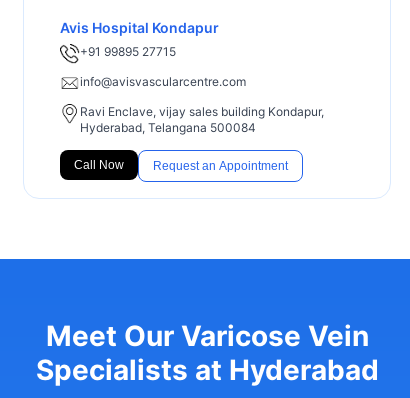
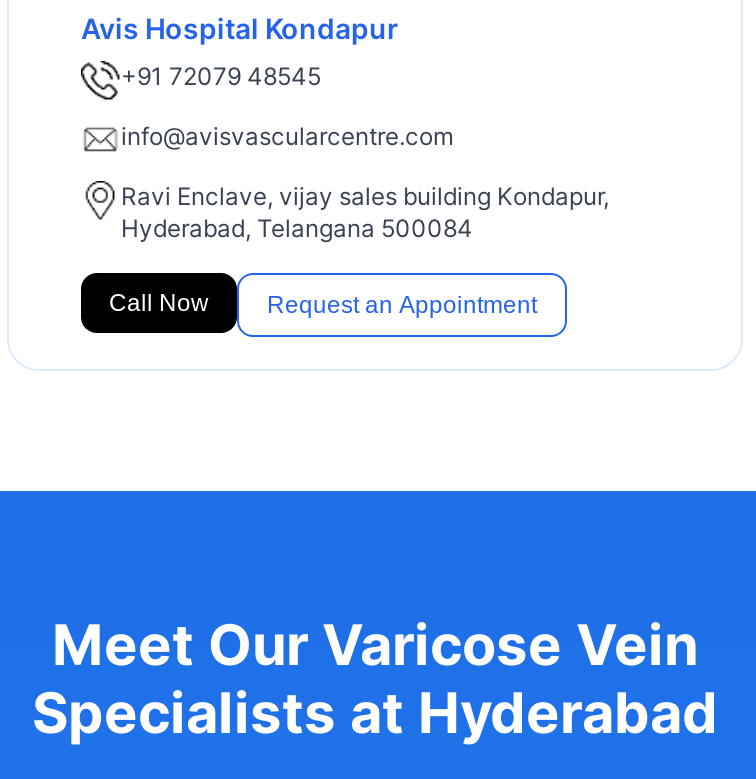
- +91 99895 27715
+ +91 72079 48545
